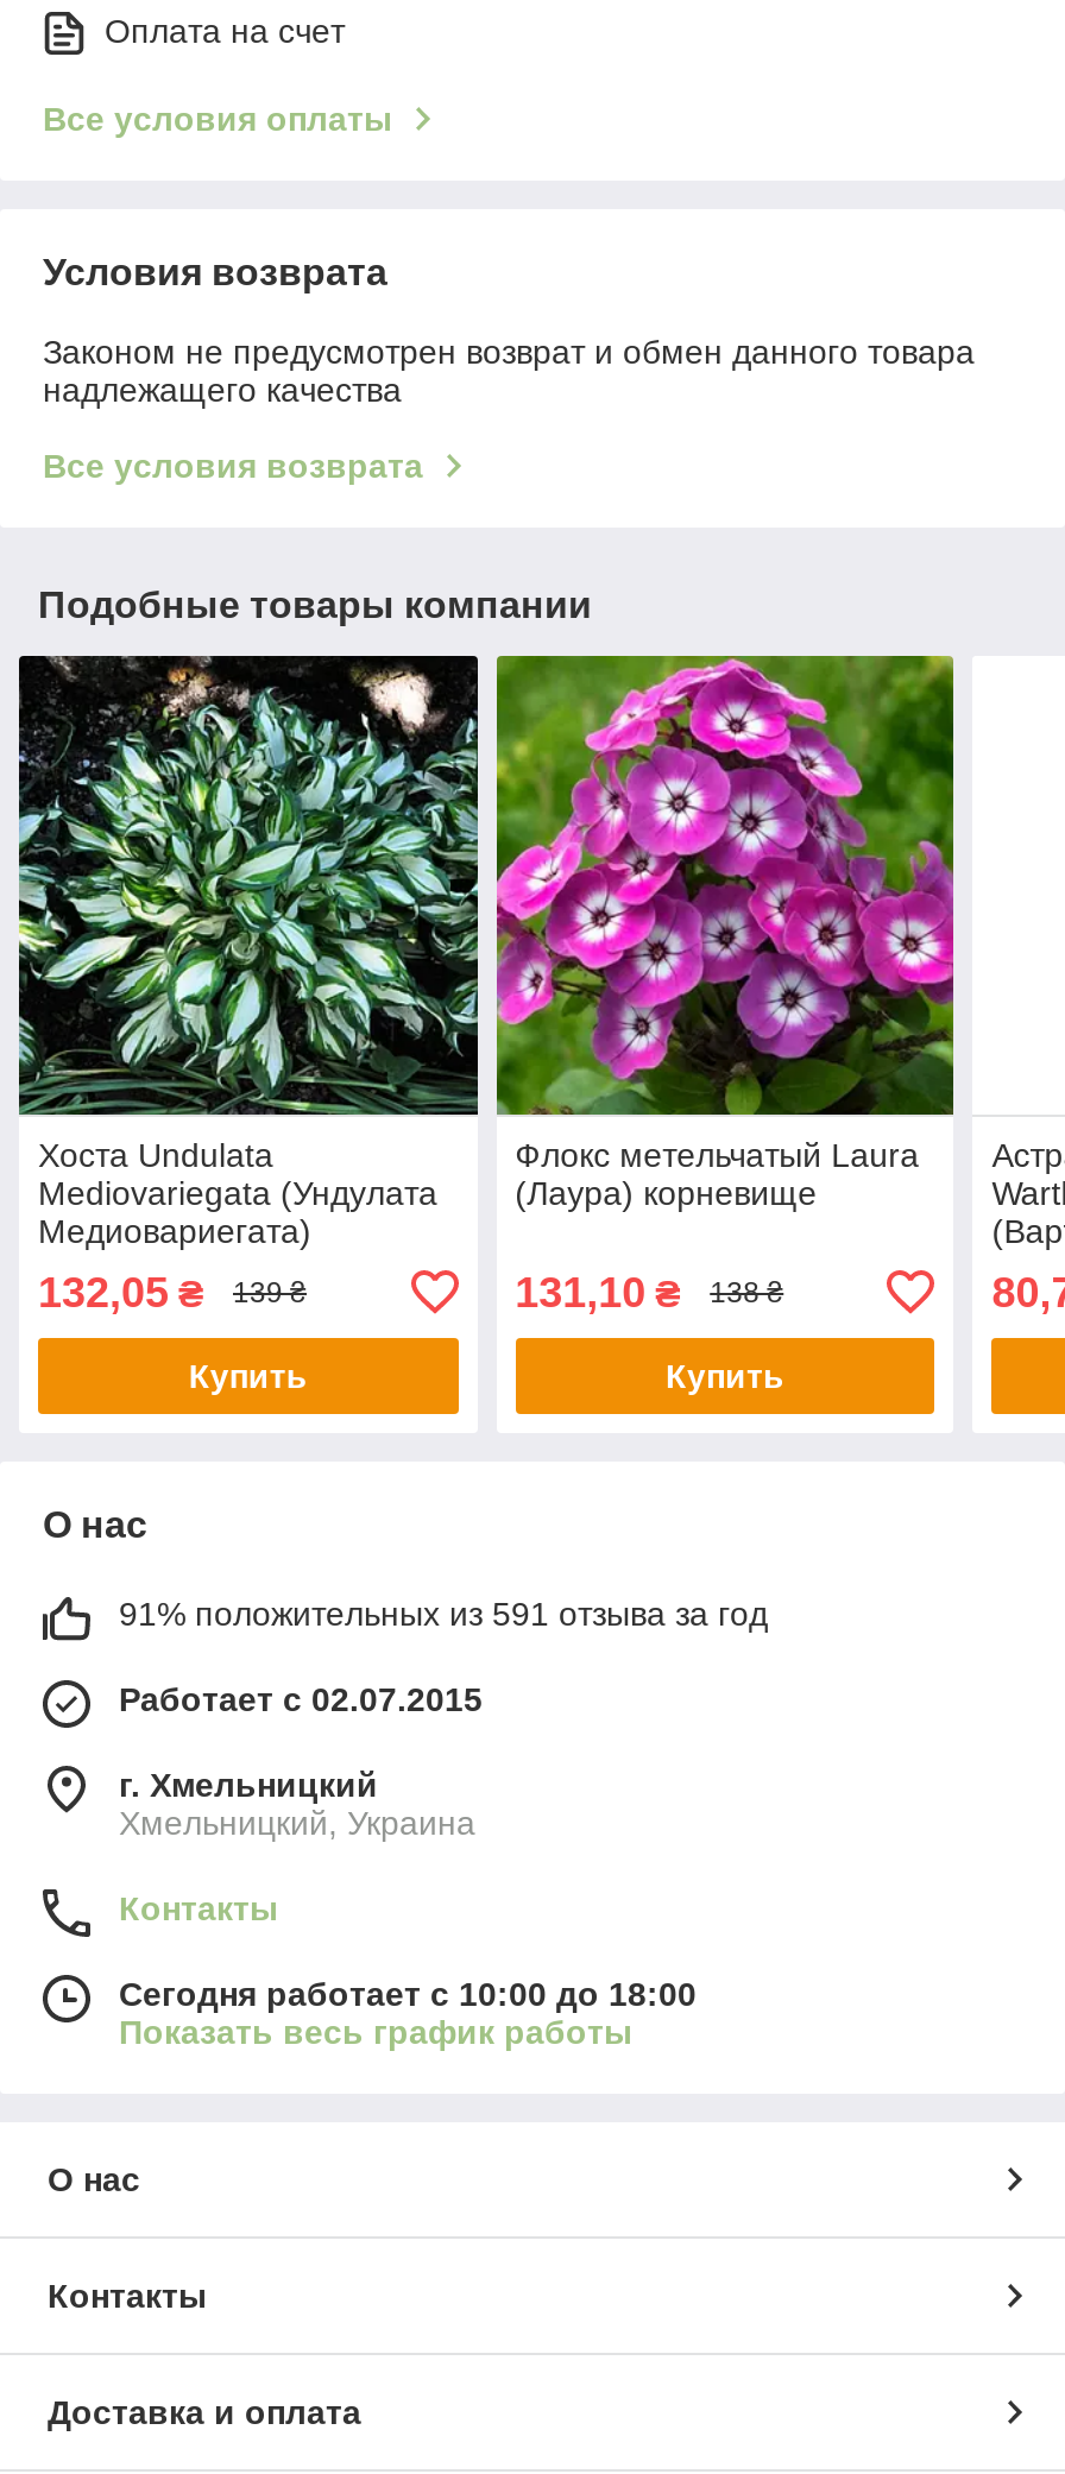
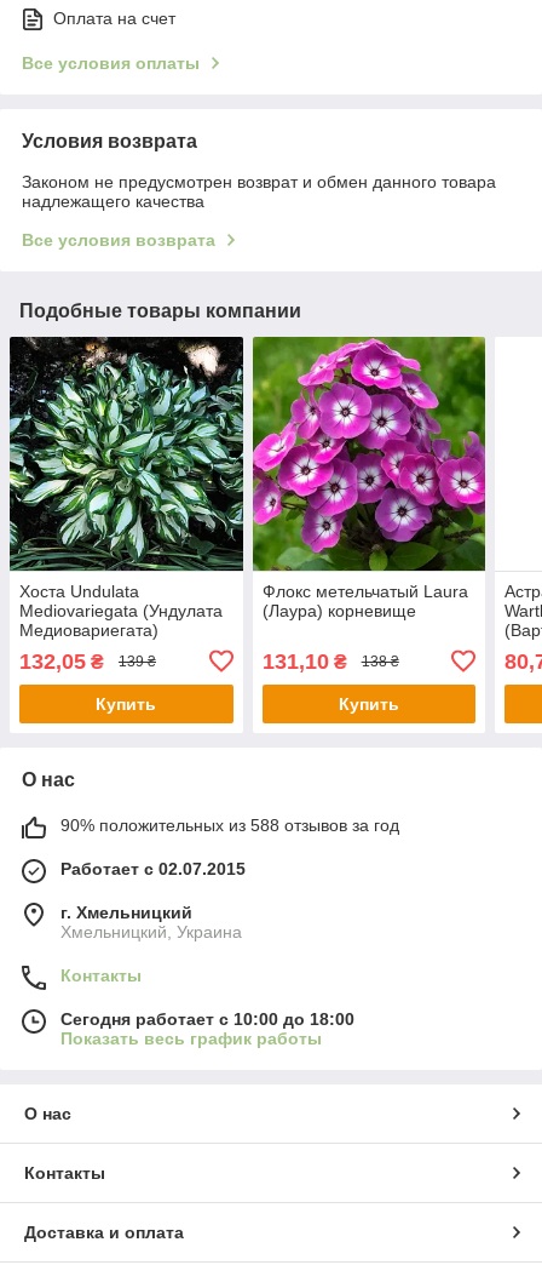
- 91% положительных из 591 отзыва за год
+ 90% положительных из 588 отзывов за год
